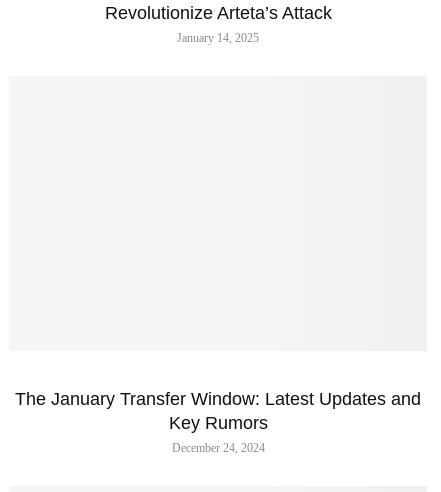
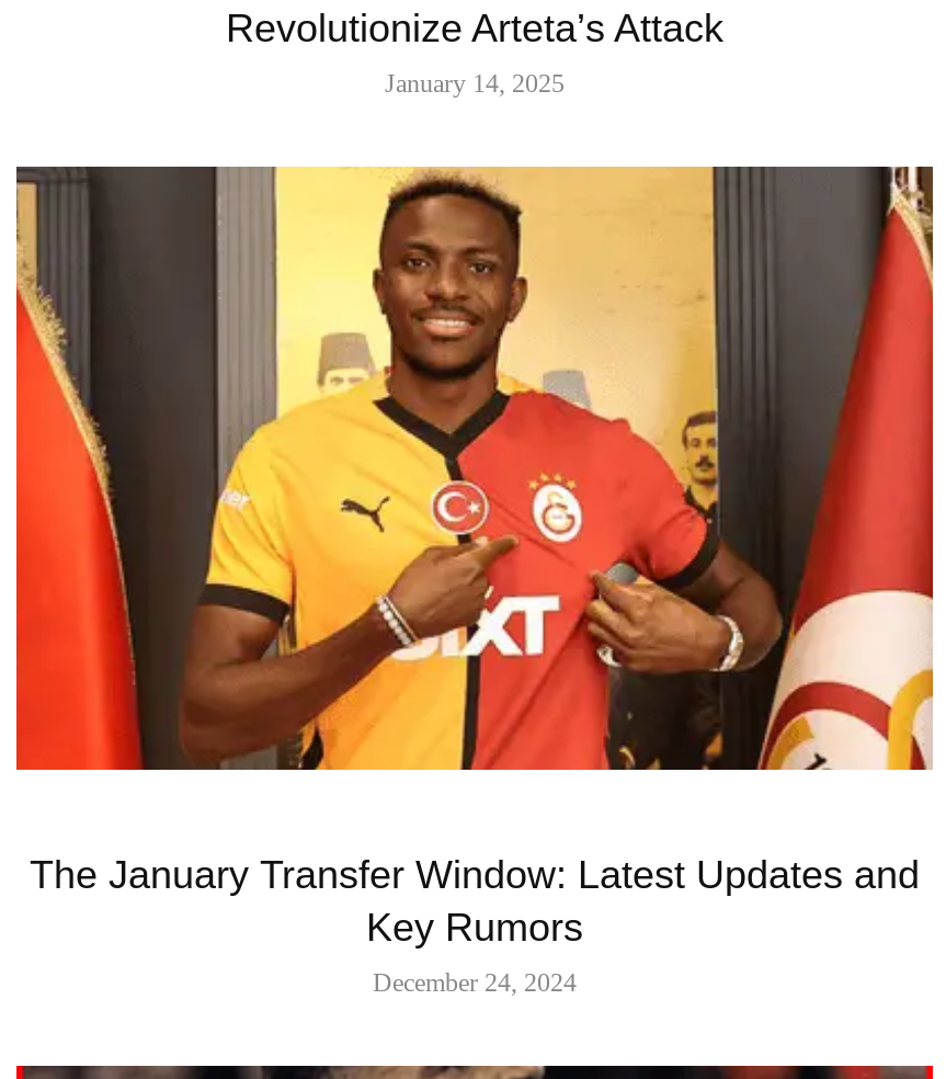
+ [image]
